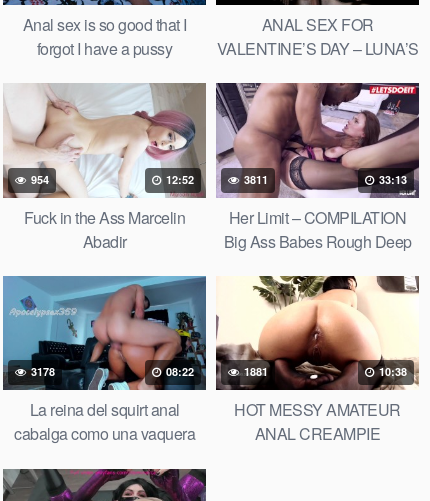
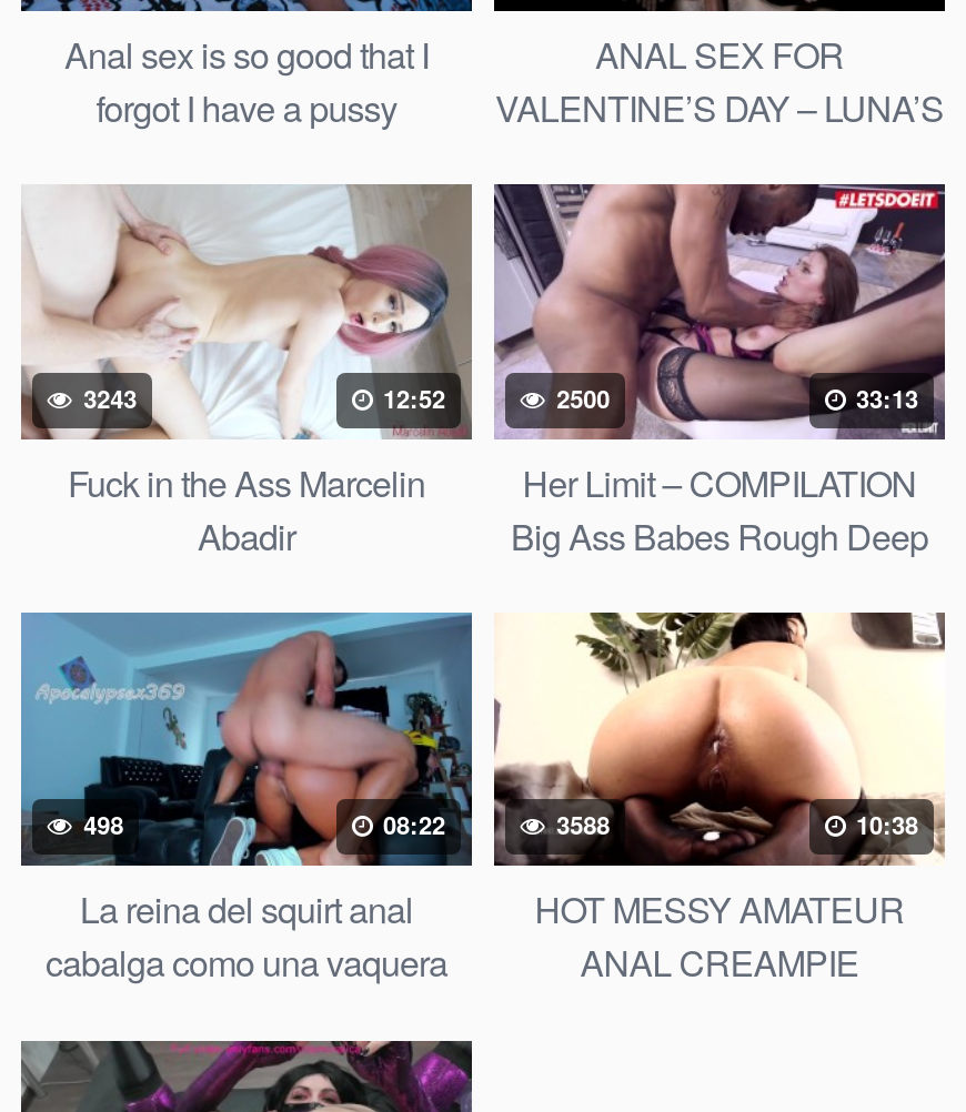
- 954
+ 3243

- 3811
+ 2500

- 3178
+ 498

- 1881
+ 3588
